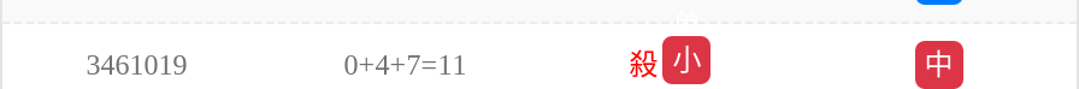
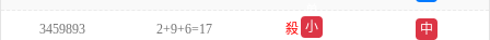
- 3461019
+ 3459893

- 0+4+7=11
+ 2+9+6=17
